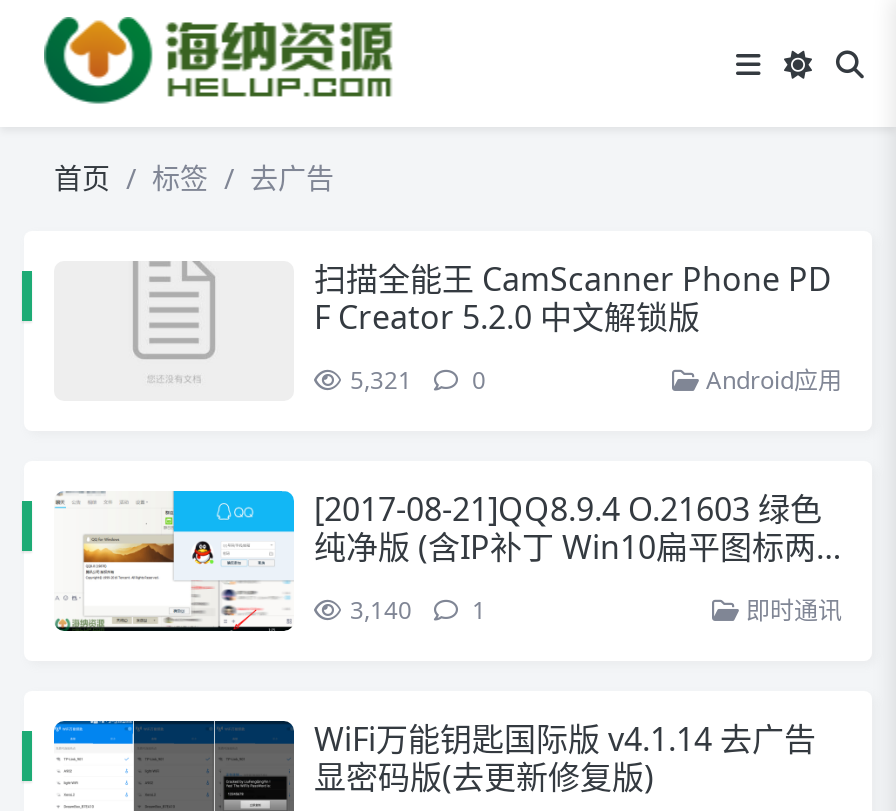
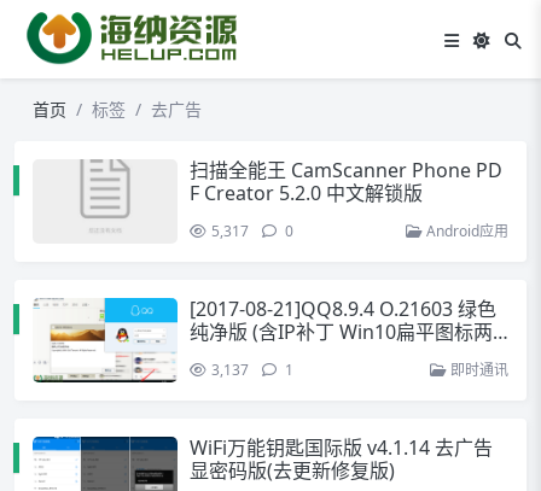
- 5,321 0
+ 5,317 0

- 3,140 1
+ 3,137 1
